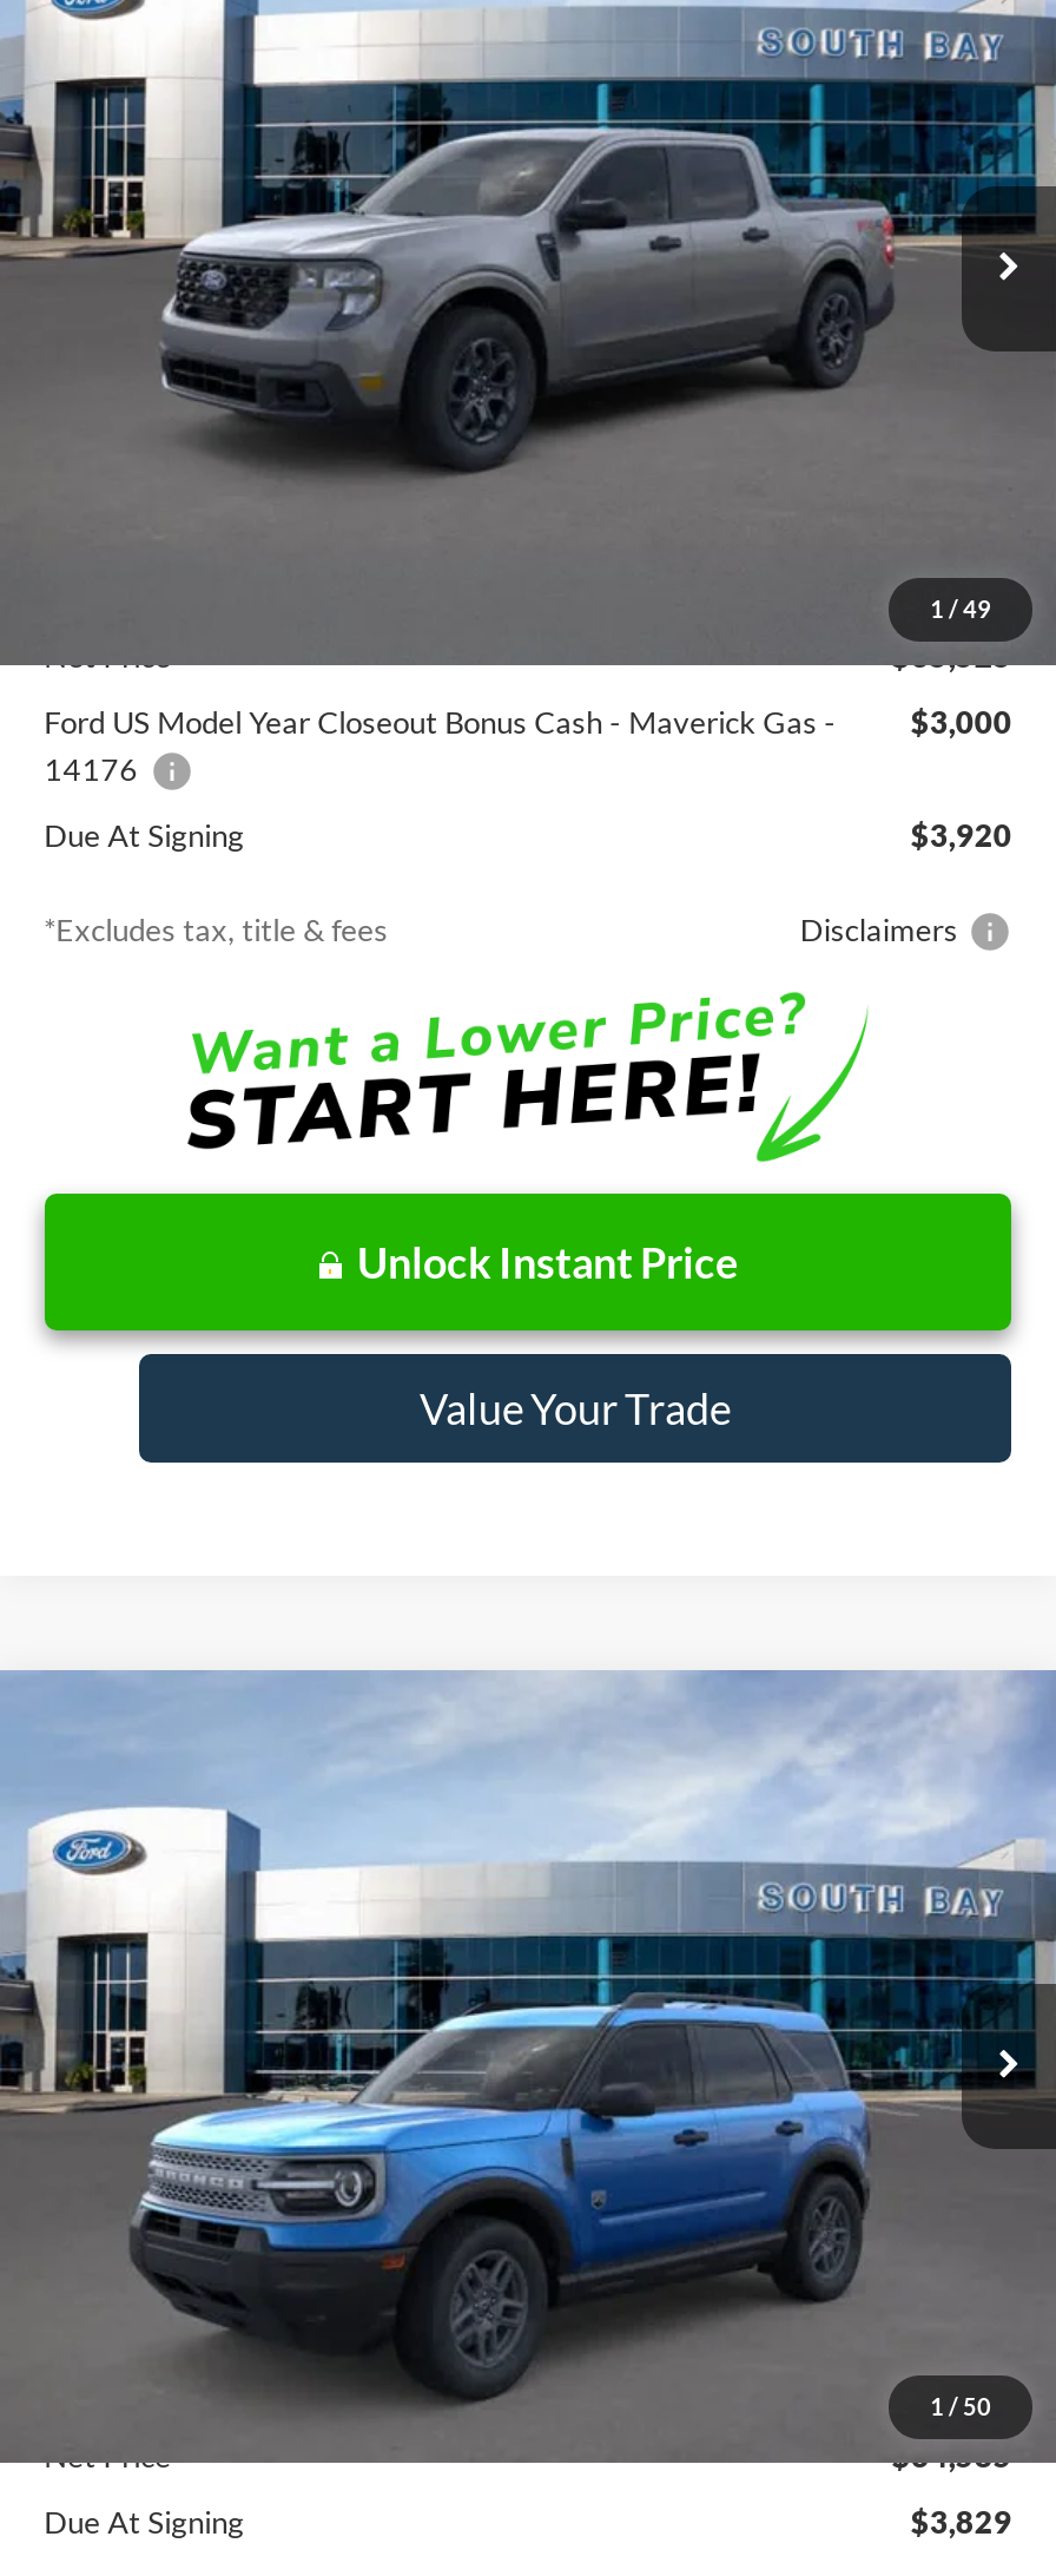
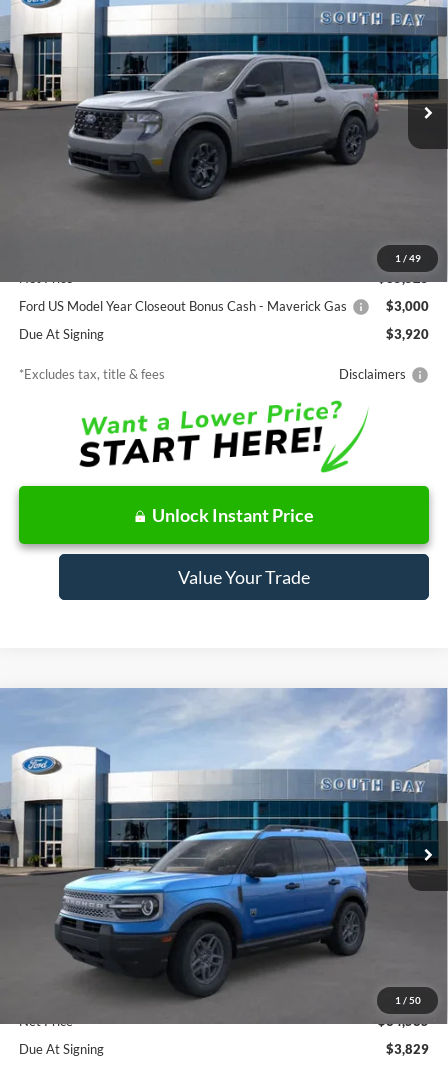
- Ford US Model Year Closeout Bonus Cash - Maverick Gas -
- 14176
+ Ford US Model Year Closeout Bonus Cash - Maverick Gas
